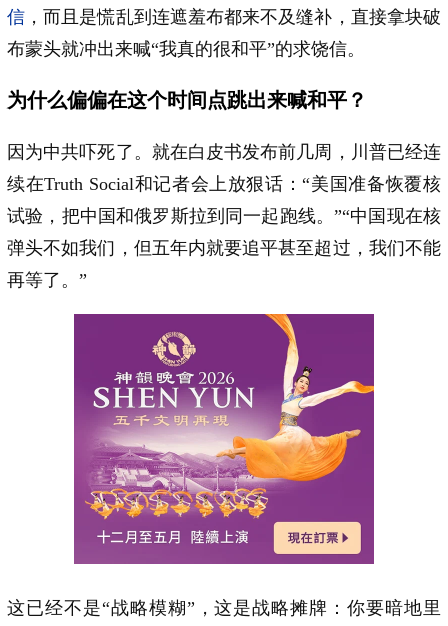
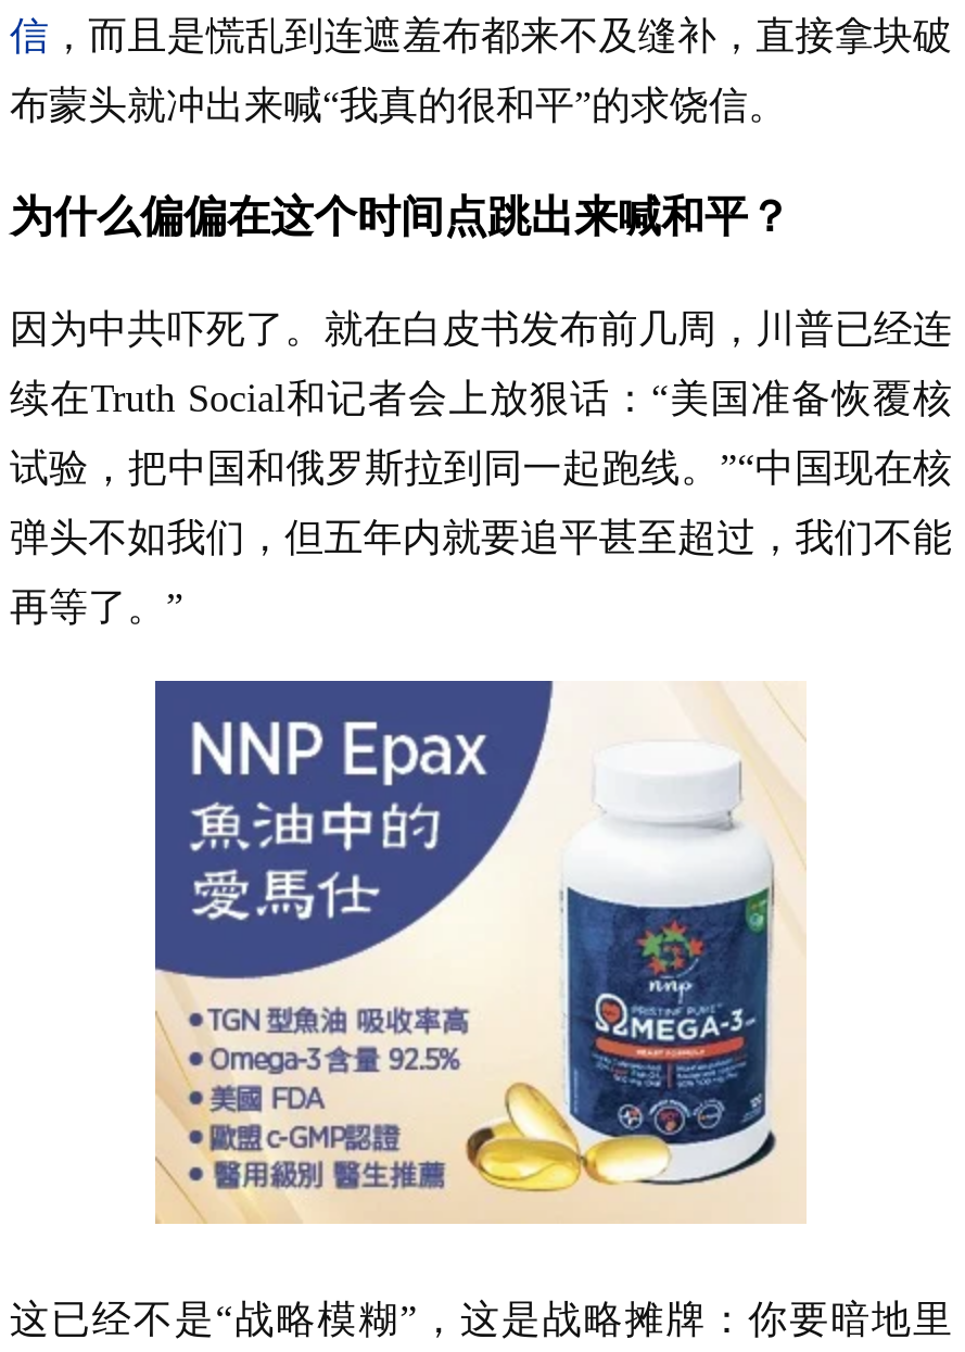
- [image]
+ [image]
